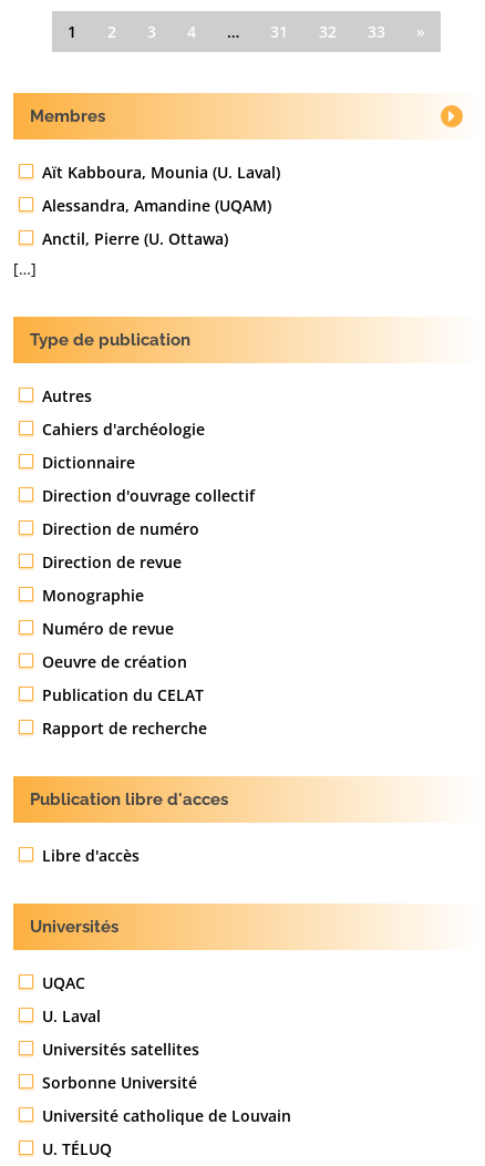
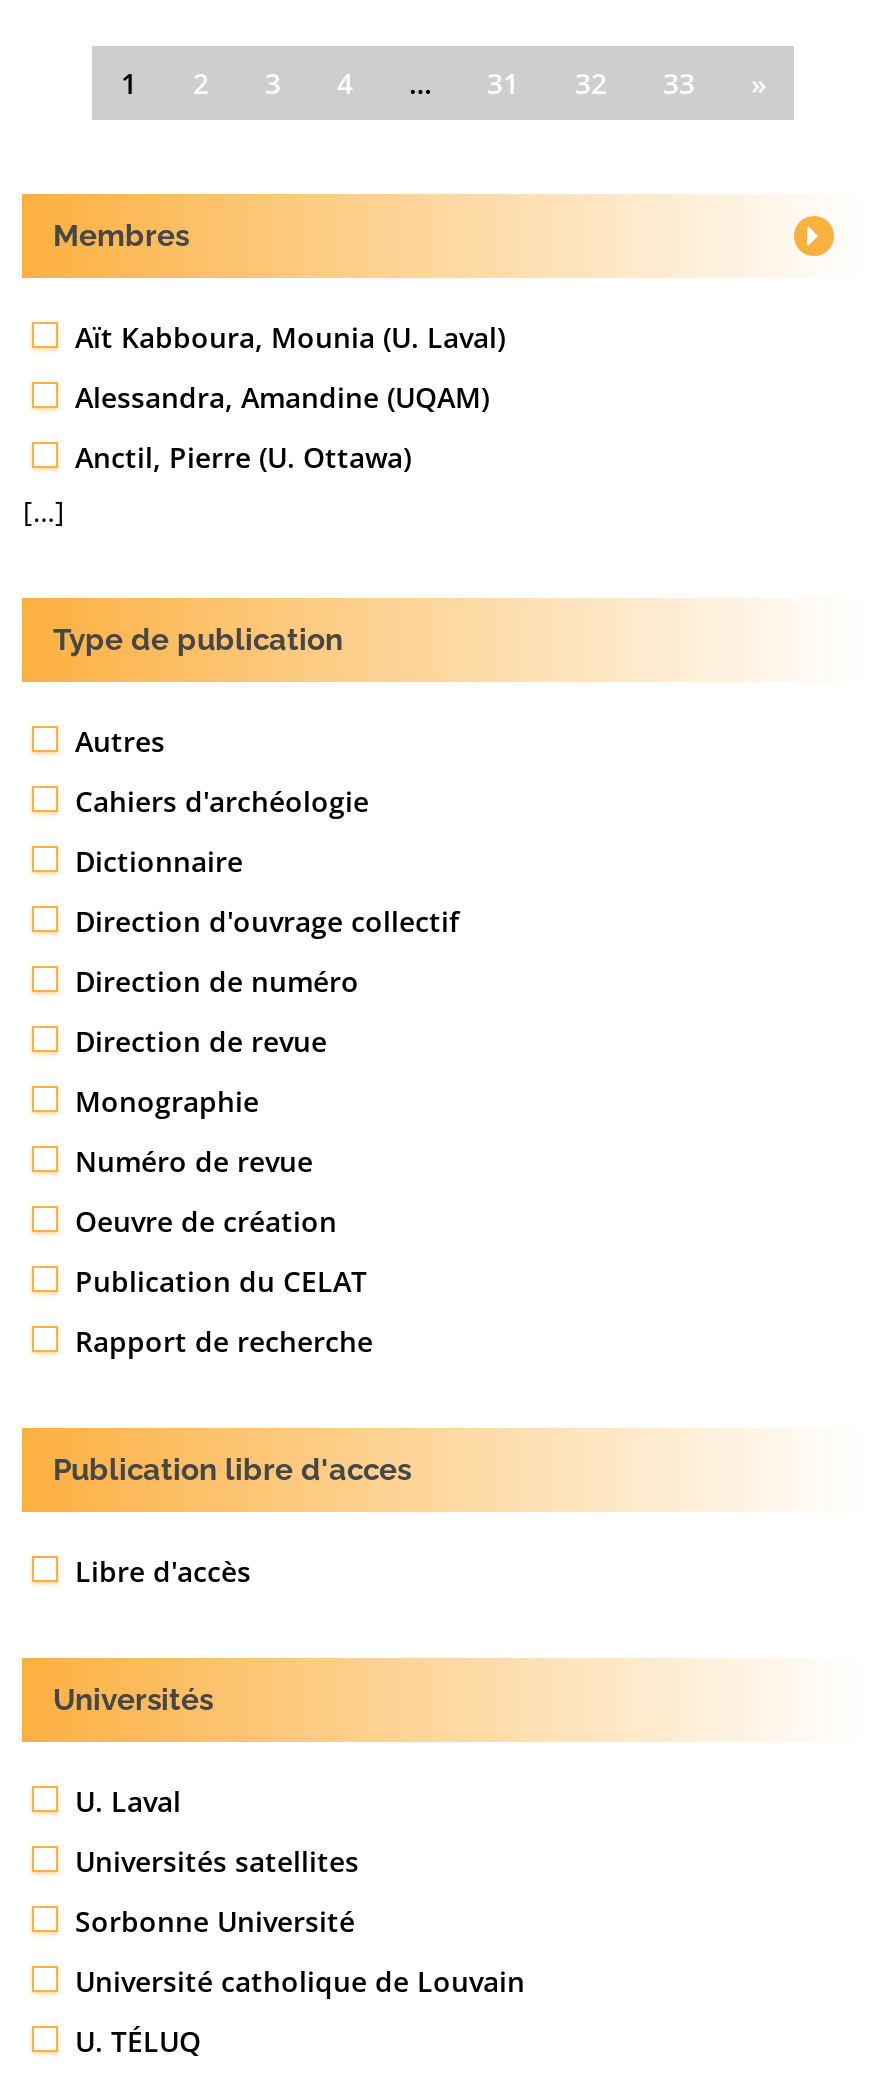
- UQAC
